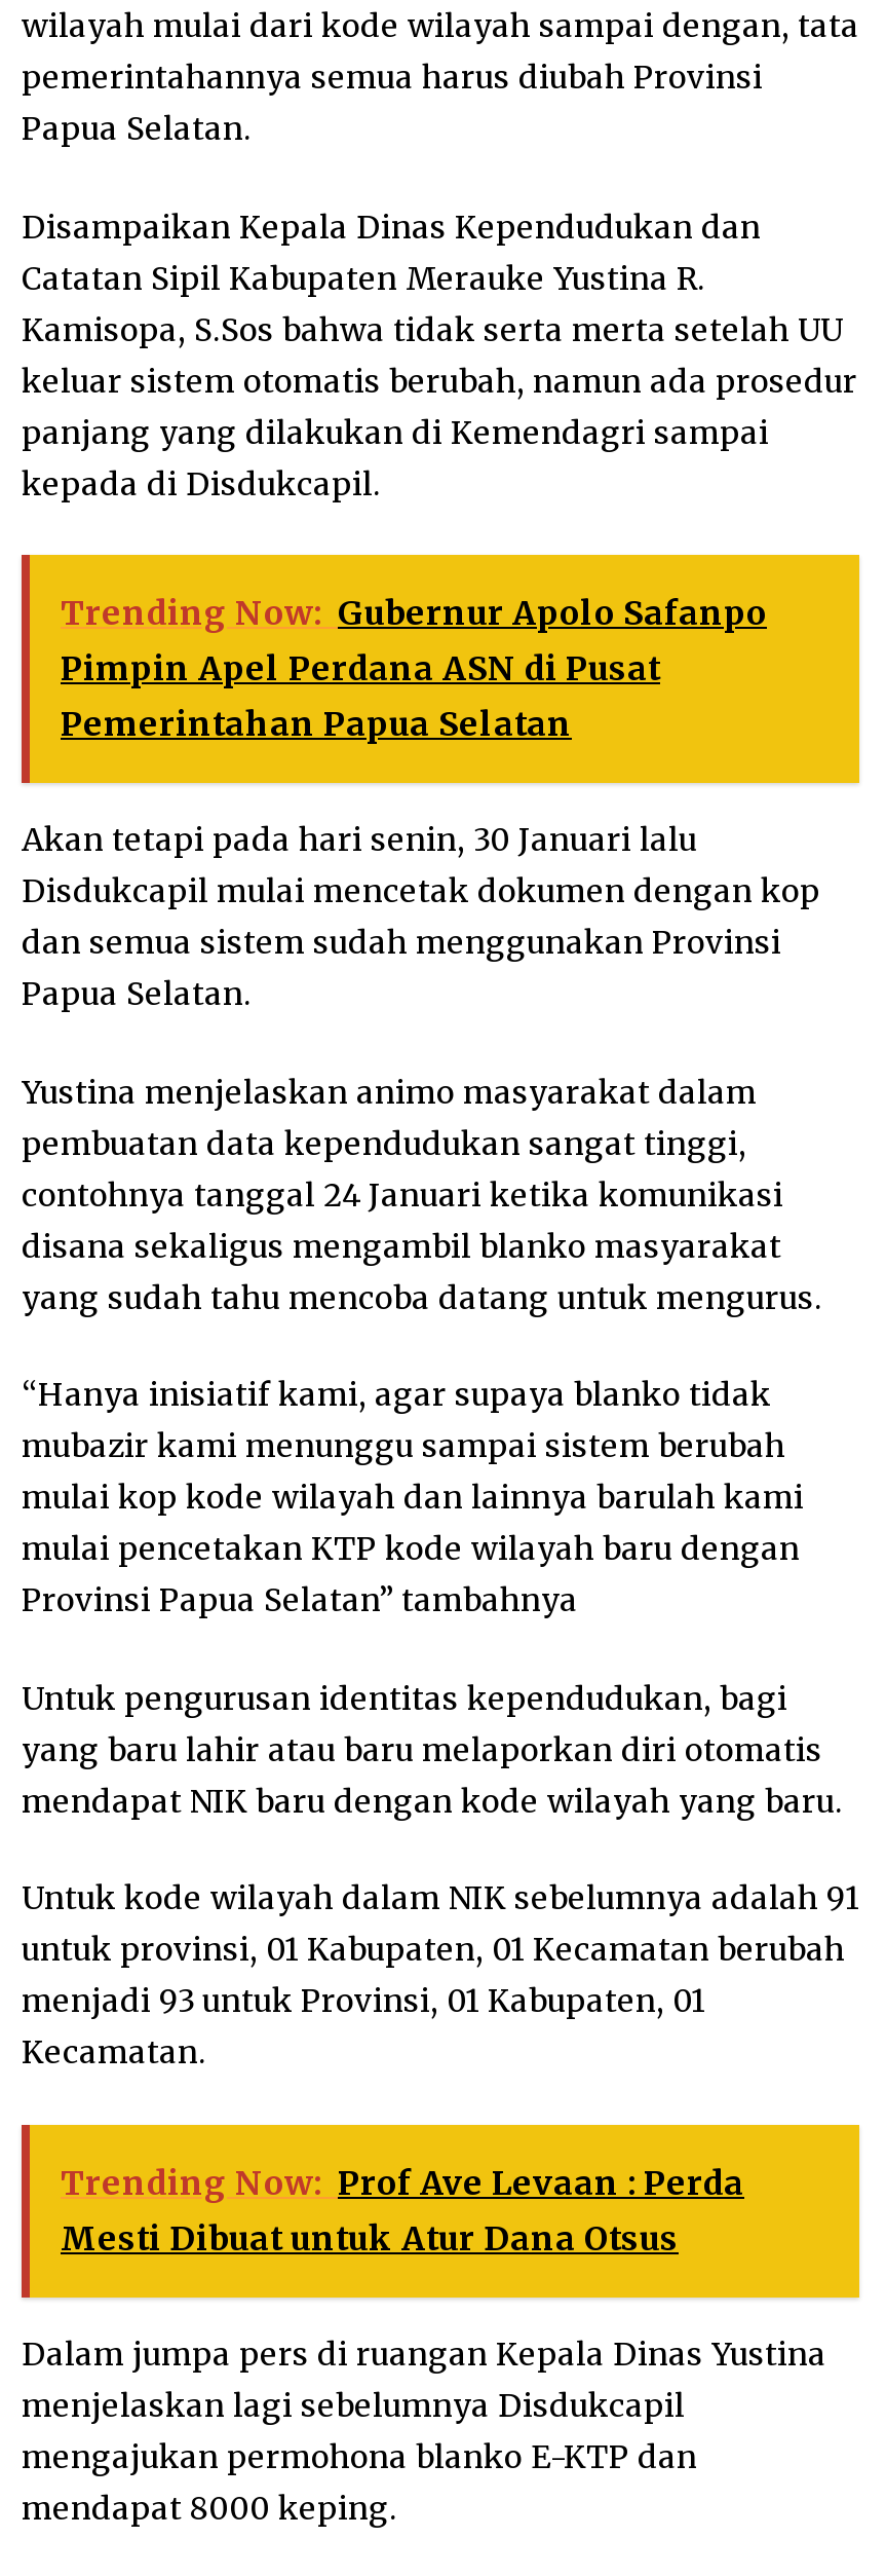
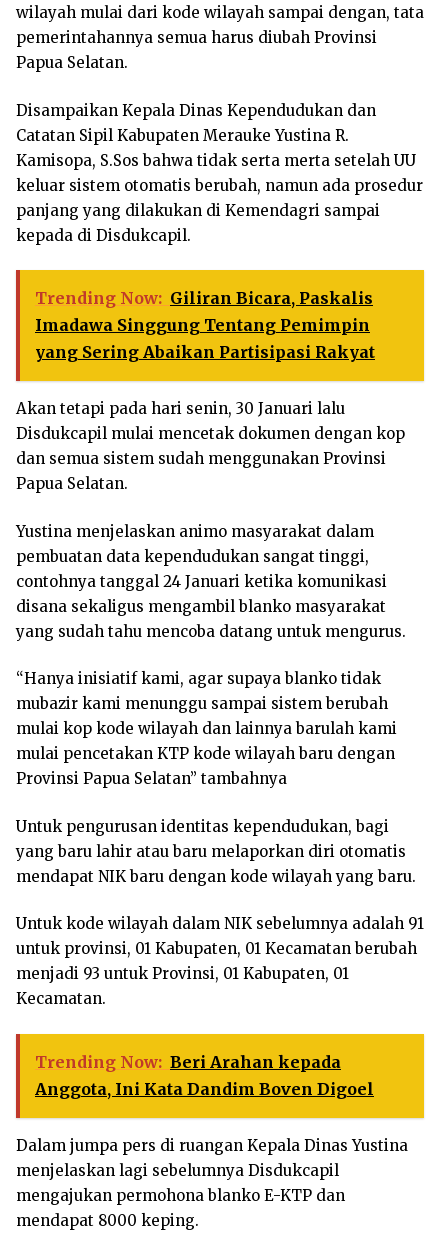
- Trending Now: Gubernur Apolo Safanpo
- Pimpin Apel Perdana ASN di Pusat
- Pemerintahan Papua Selatan
+ Trending Now: Giliran Bicara, Paskalis
+ Imadawa Singgung Tentang Pemimpin
+ yang Sering Abaikan Partisipasi Rakyat

- Trending Now: Prof Ave Levaan : Perda
- Mesti Dibuat untuk Atur Dana Otsus
+ Trending Now: Beri Arahan kepada
+ Anggota, Ini Kata Dandim Boven Digoel
